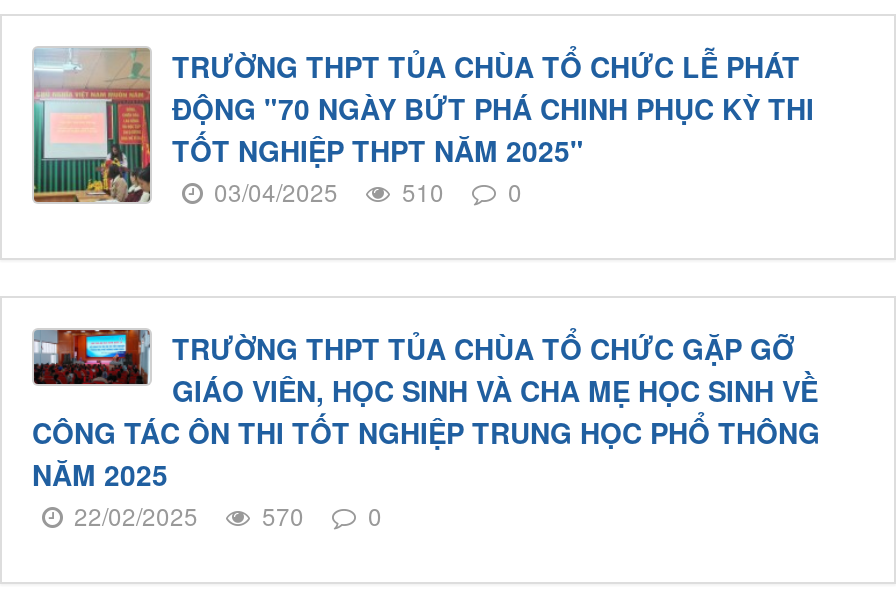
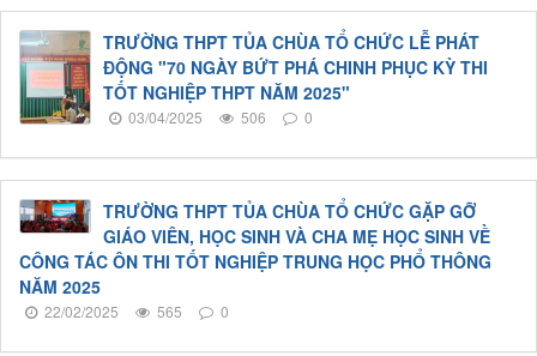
- 03/04/2025 510 0
+ 03/04/2025 506 0

- 22/02/2025 570 0
+ 22/02/2025 565 0
